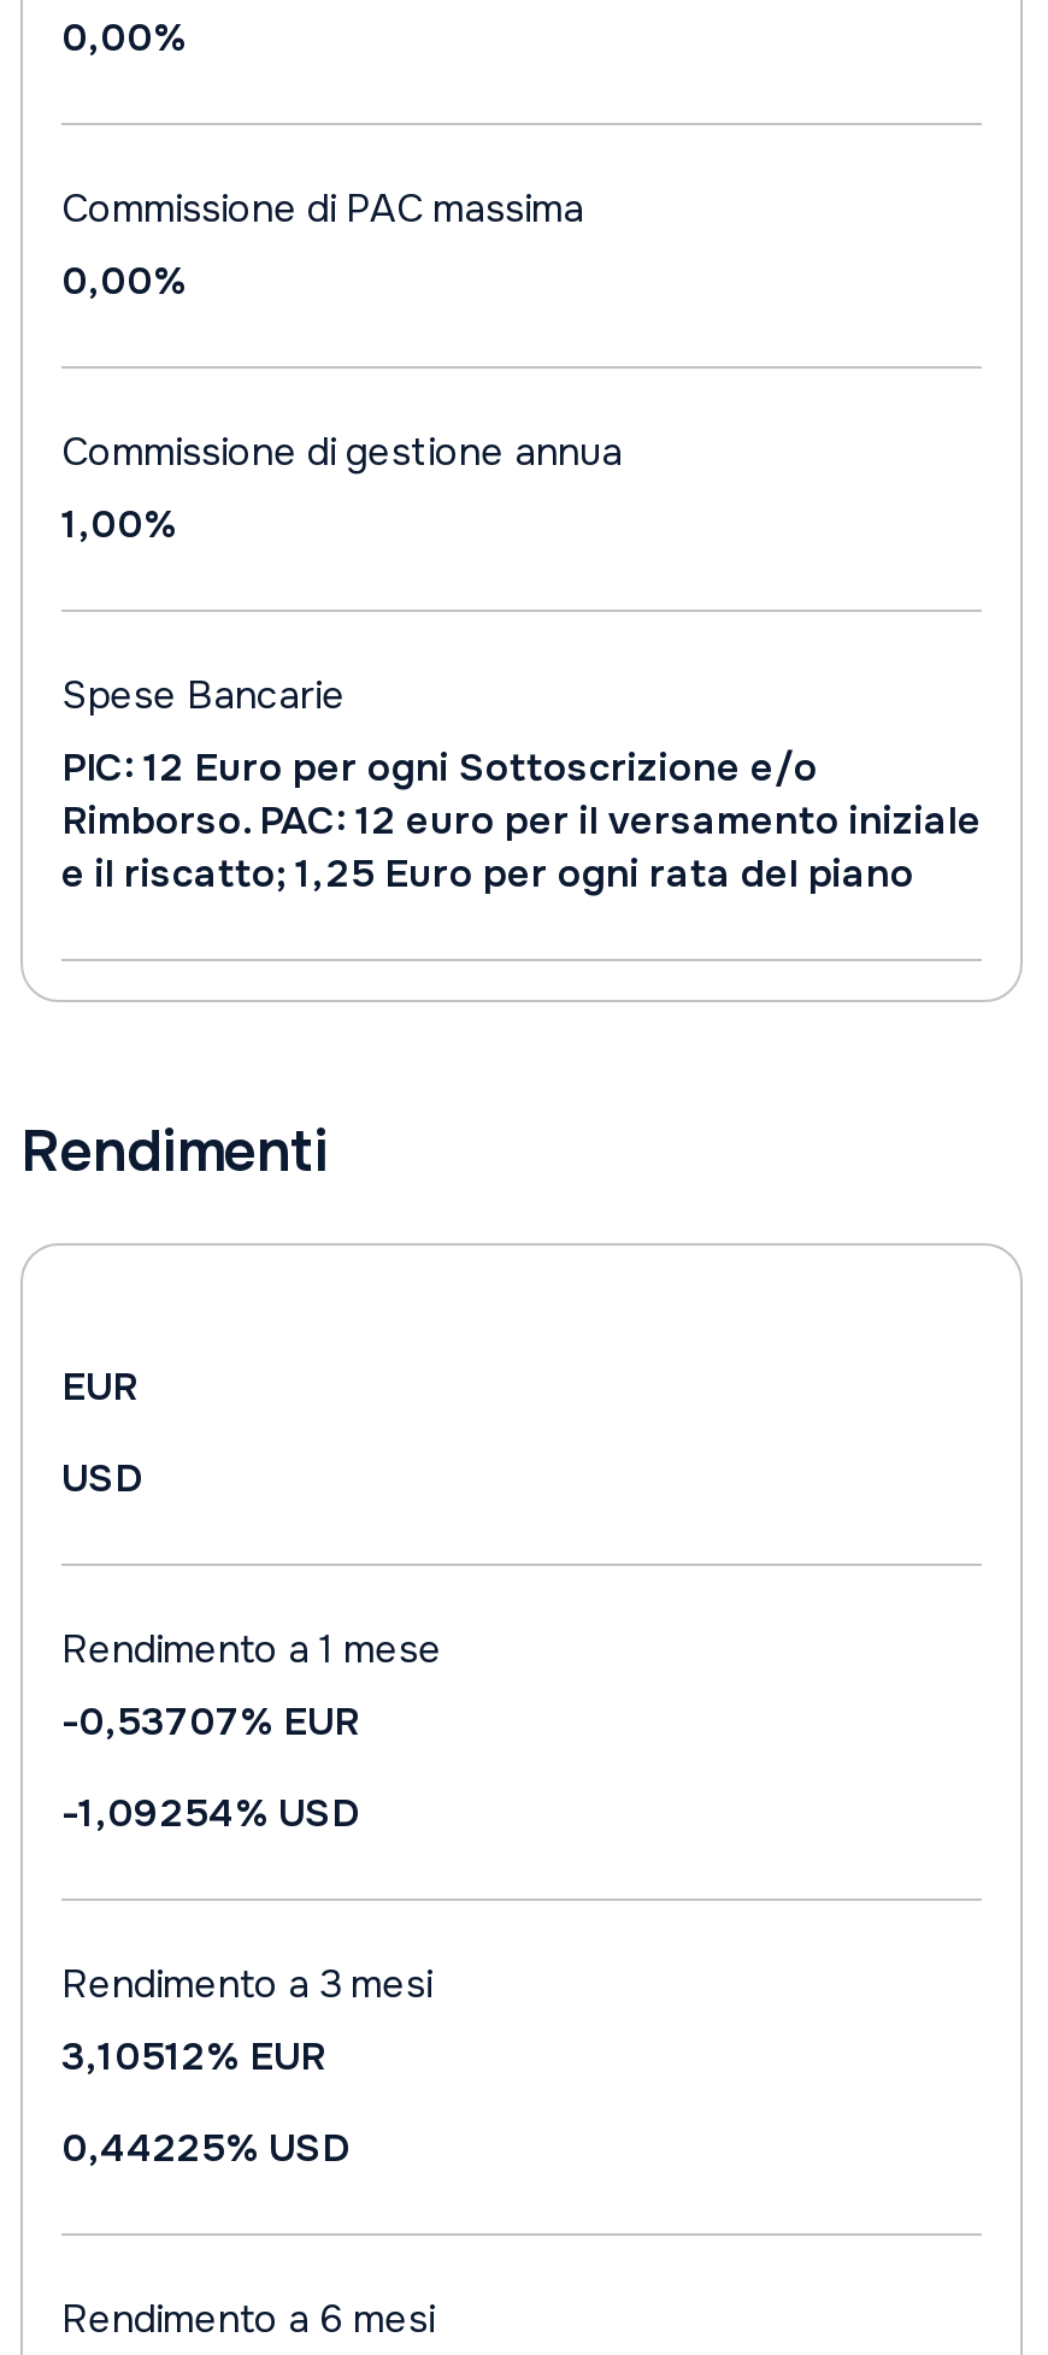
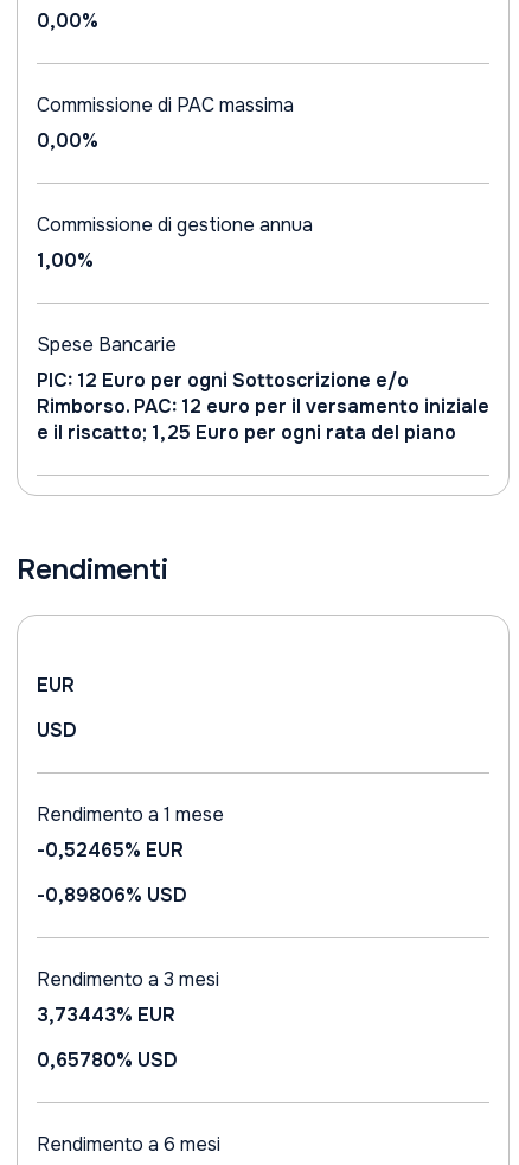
- -0,53707% EUR
+ -0,52465% EUR

- -1,09254% USD
+ -0,89806% USD

- 3,10512% EUR
+ 3,73443% EUR

- 0,44225% USD
+ 0,65780% USD
